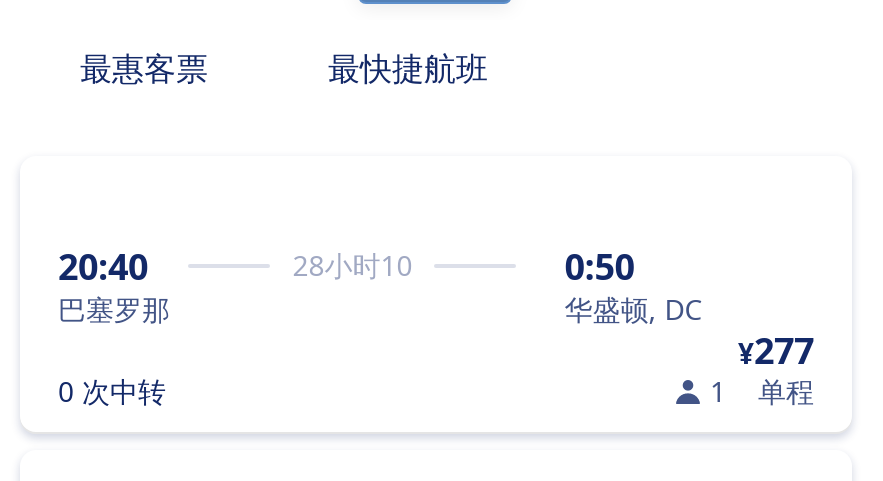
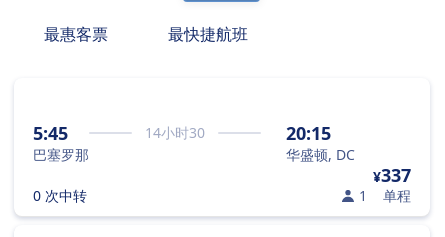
- 20:40
+ 5:45

- 28小时10
+ 14小时30

- 0:50
+ 20:15

- ¥277
+ ¥337
